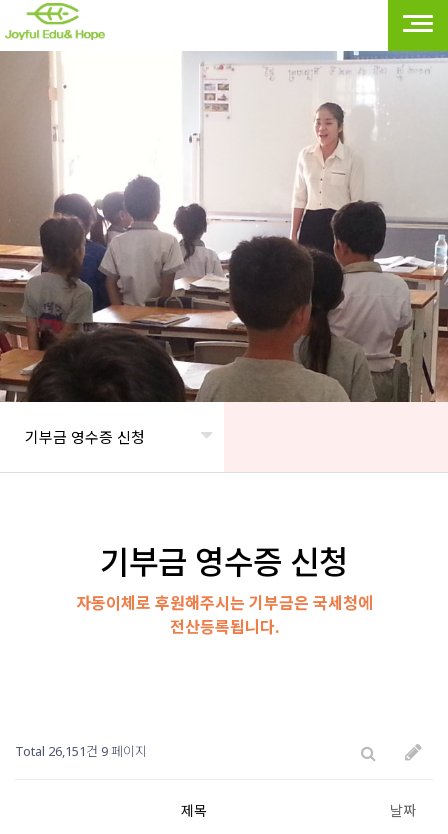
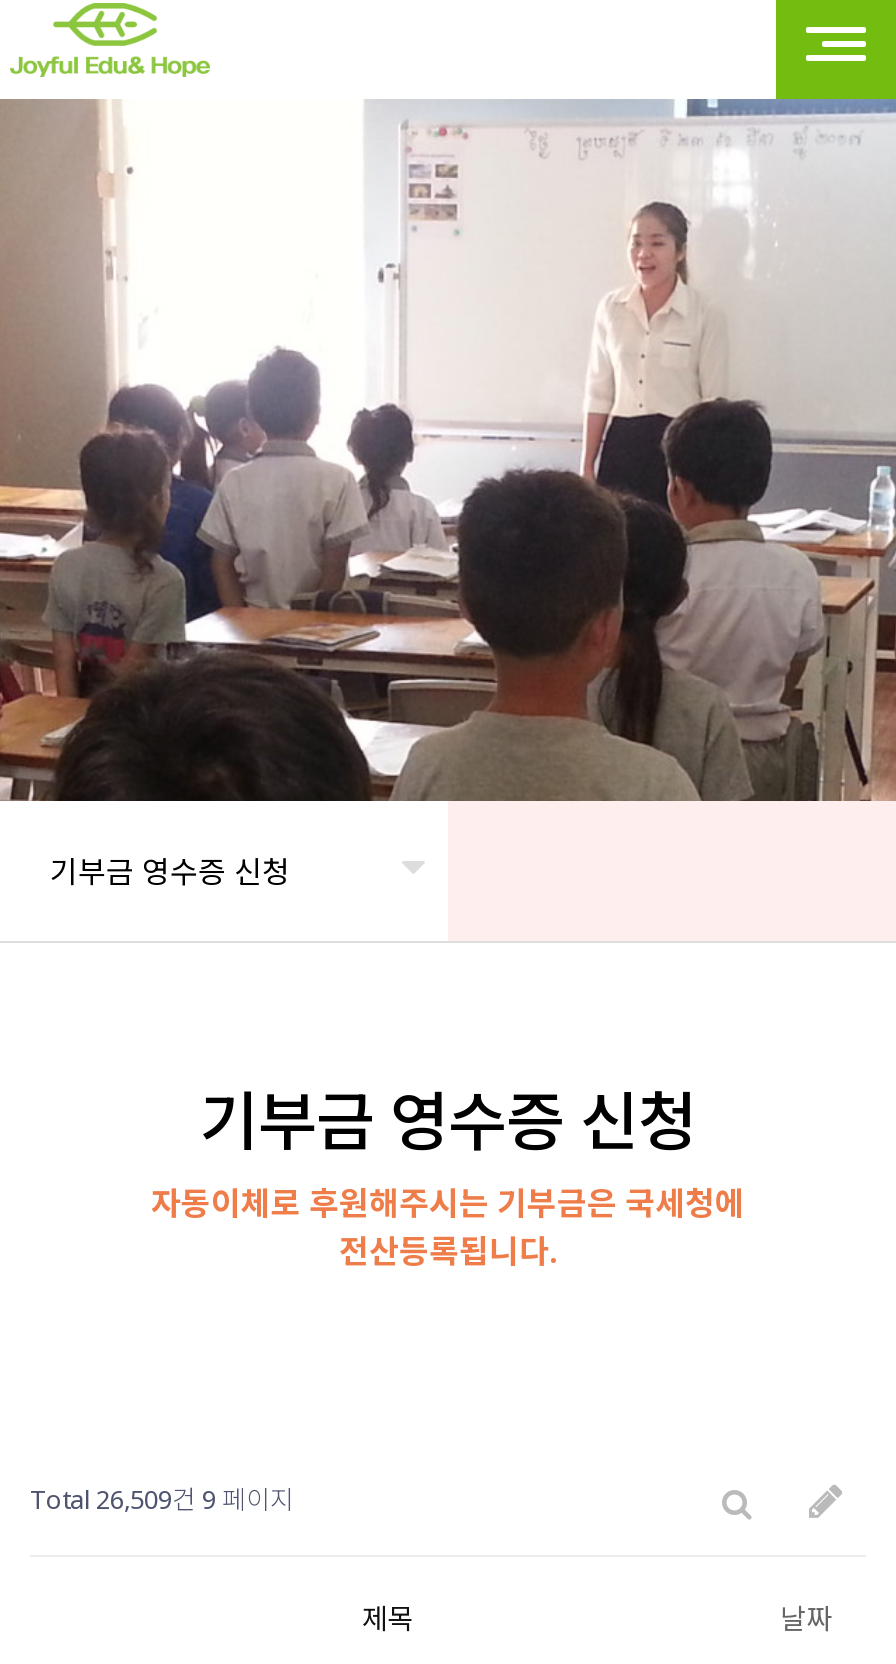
- Total 26,151건 9 페이지
+ Total 26,509건 9 페이지
